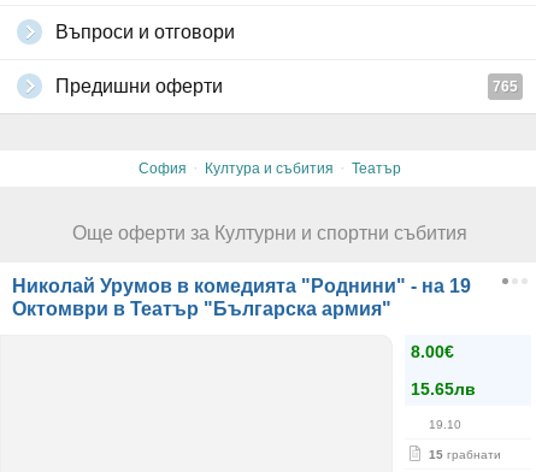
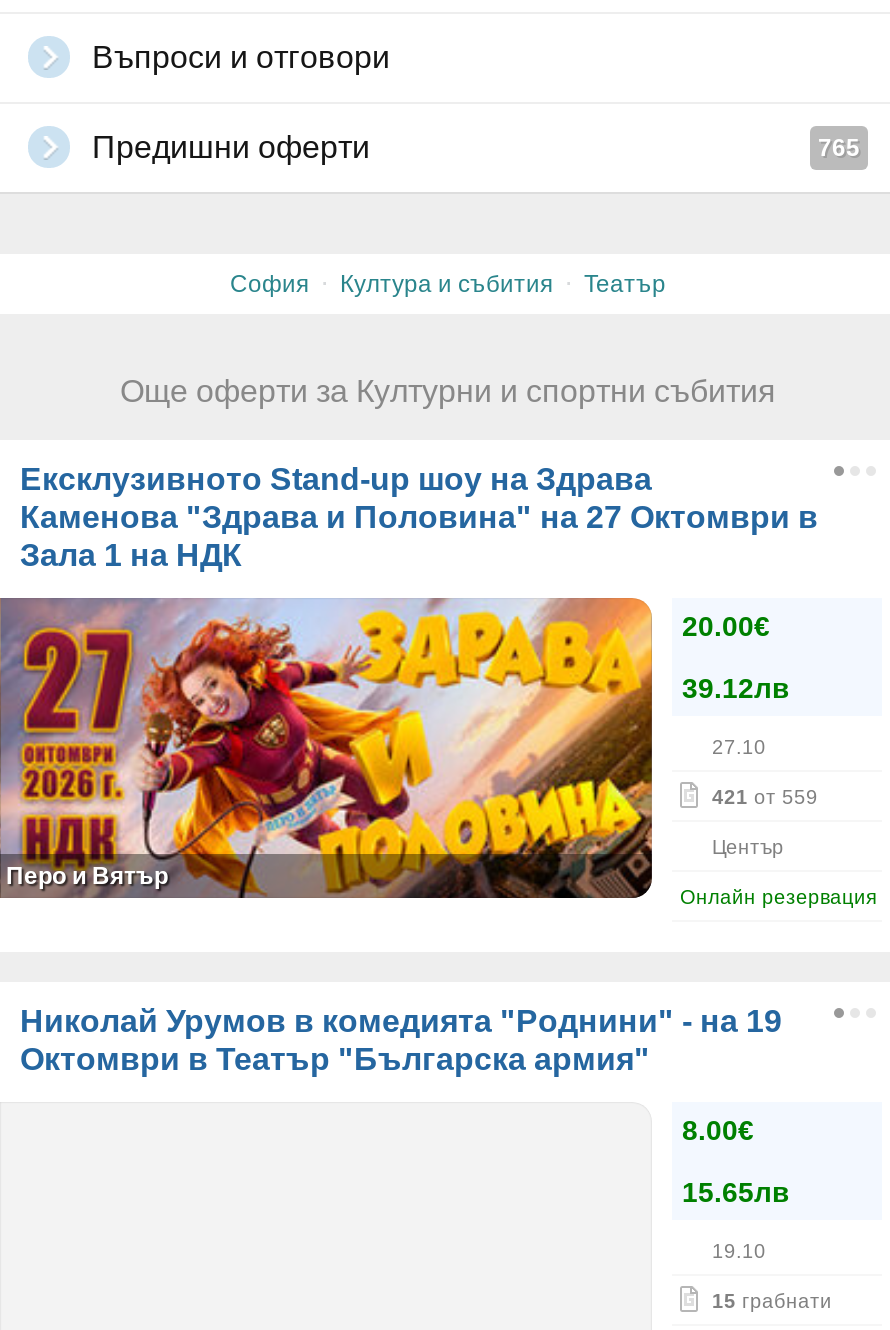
+ [image]
+ Ексклузивното Stand-up шоу на Здрава
+ Каменова "Здрава и Половина" на 27 Октомври в
+ Зала 1 на НДК
+ 20.00€
+ 39.12лв
+ 27.10
+ 421 от 559
+ Център
+ Онлайн резервация

+ Перо и Вятър
